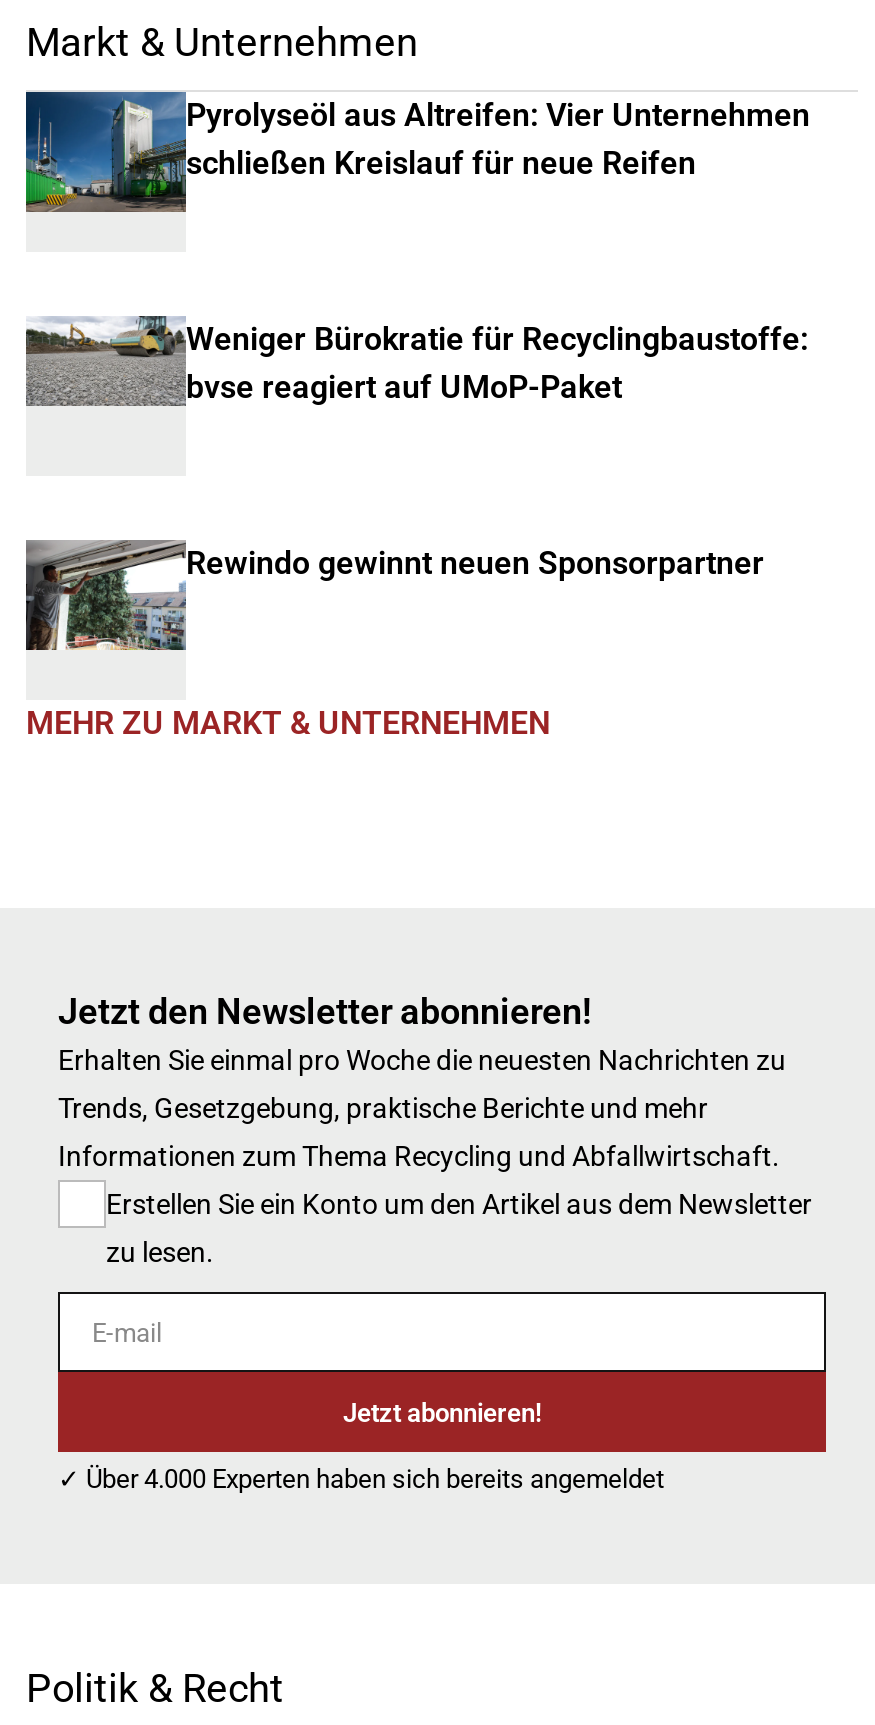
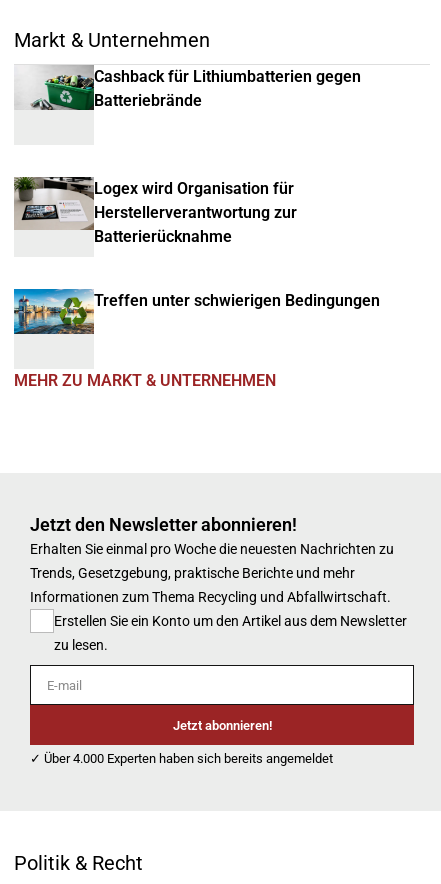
- [image]
- Pyrolyseöl aus Altreifen: Vier Unternehmen
- schließen Kreislauf für neue Reifen
+ [image]
+ Cashback für Lithiumbatterien gegen
+ Batteriebrände

- [image]
- Weniger Bürokratie für Recyclingbaustoffe:
- bvse reagiert auf UMoP-Paket
+ [image]
+ Logex wird Organisation für
+ Herstellerverantwortung zur
+ Batterierücknahme

- [image]
- Rewindo gewinnt neuen Sponsorpartner
+ [image]
+ Treffen unter schwierigen Bedingungen
